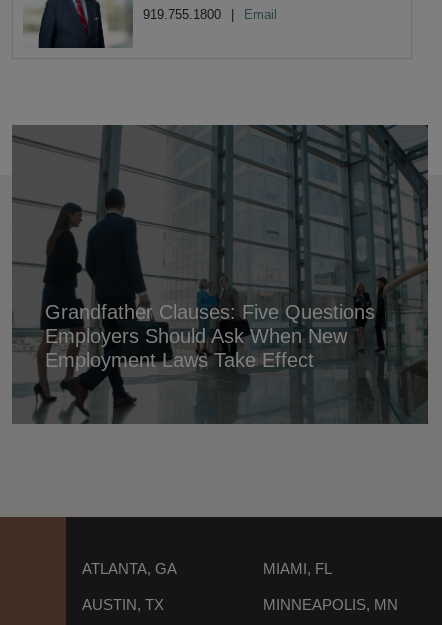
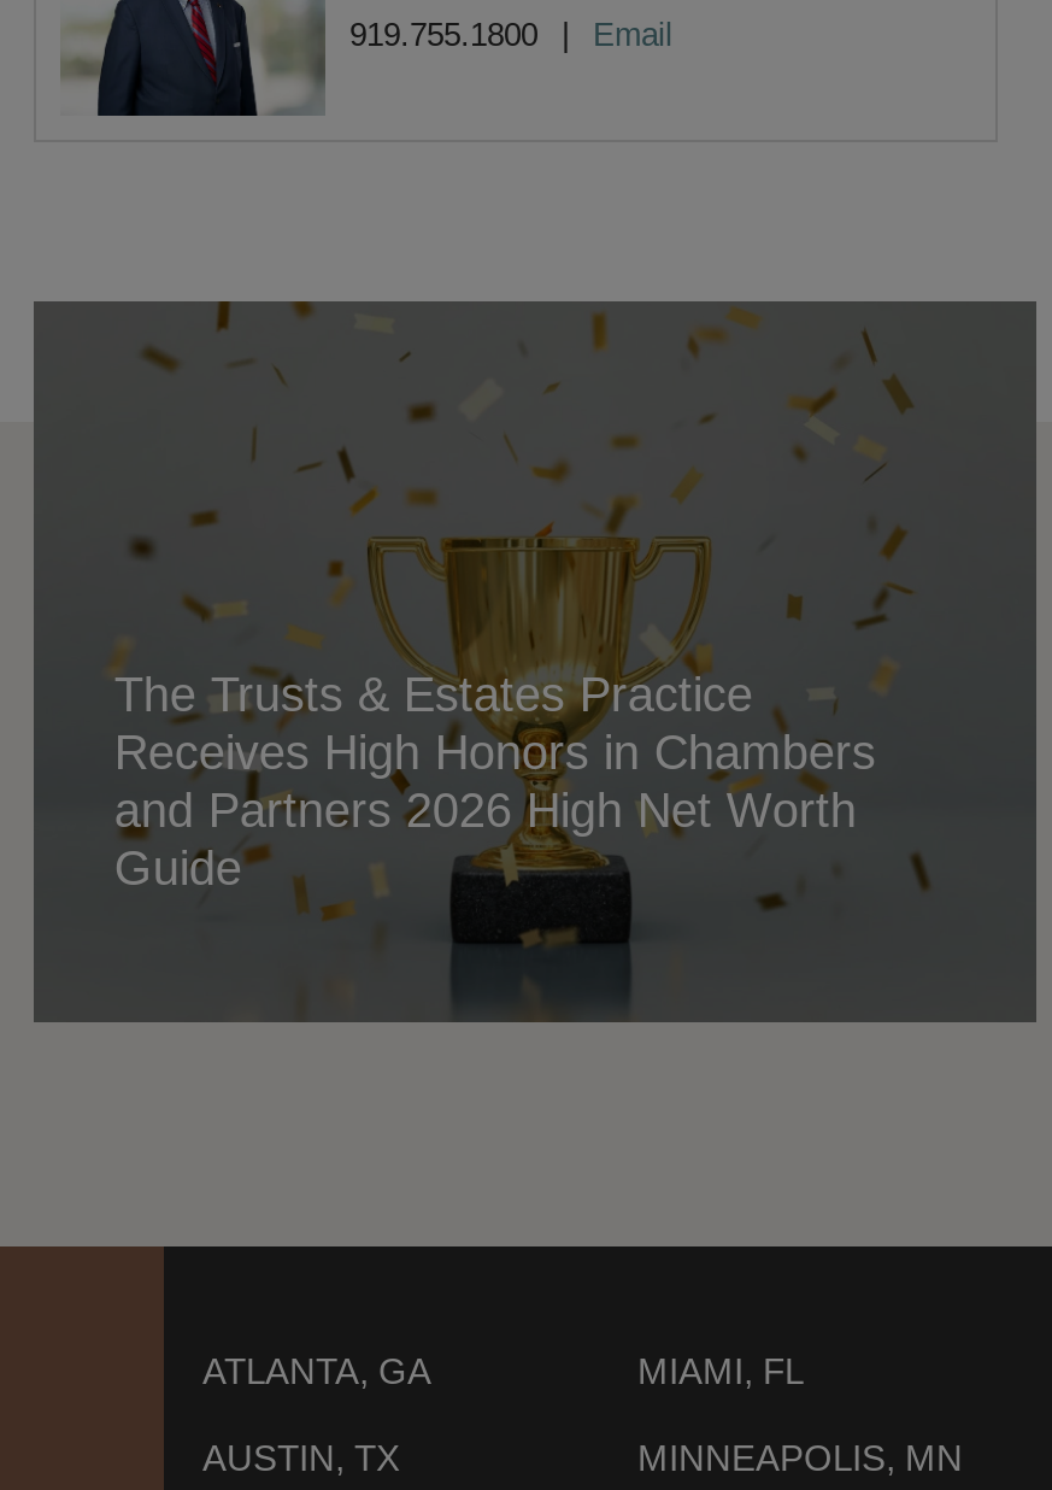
- [image]
- Grandfather Clauses: Five Questions
- Employers Should Ask When New
- Employment Laws Take Effect
+ [image]
+ The Trusts & Estates Practice
+ Receives High Honors in Chambers
+ and Partners 2026 High Net Worth
+ Guide
